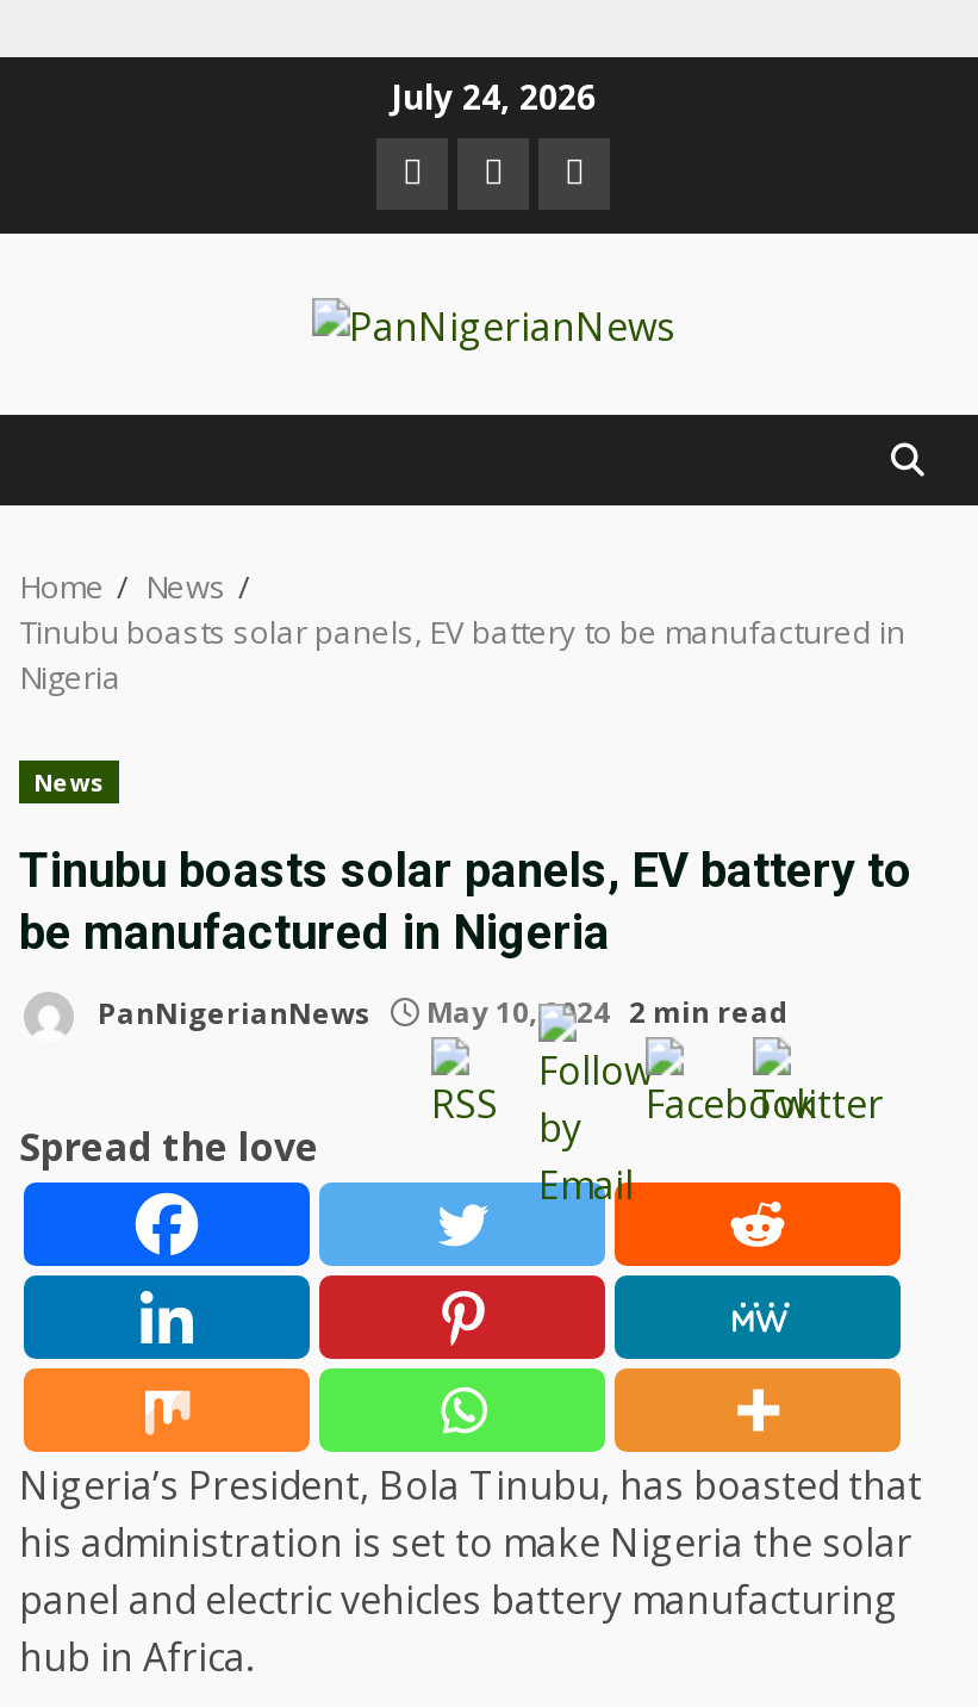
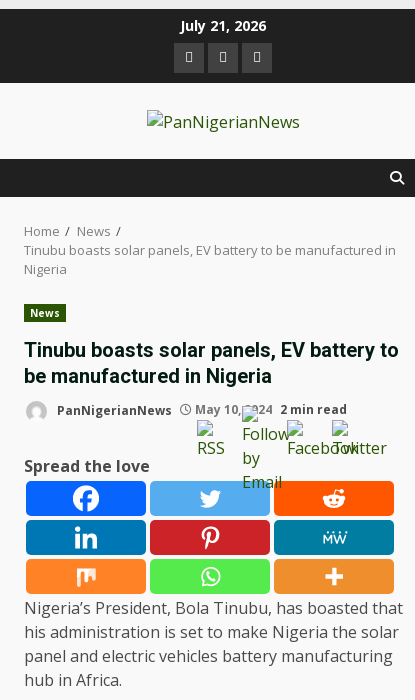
- July 24, 2026
+ July 21, 2026
